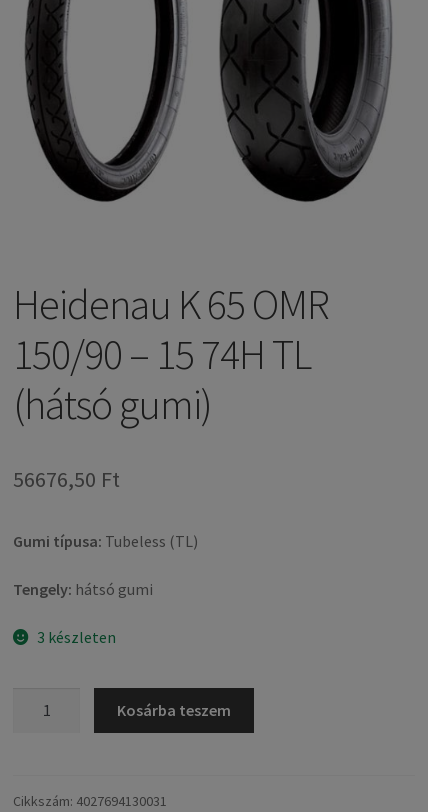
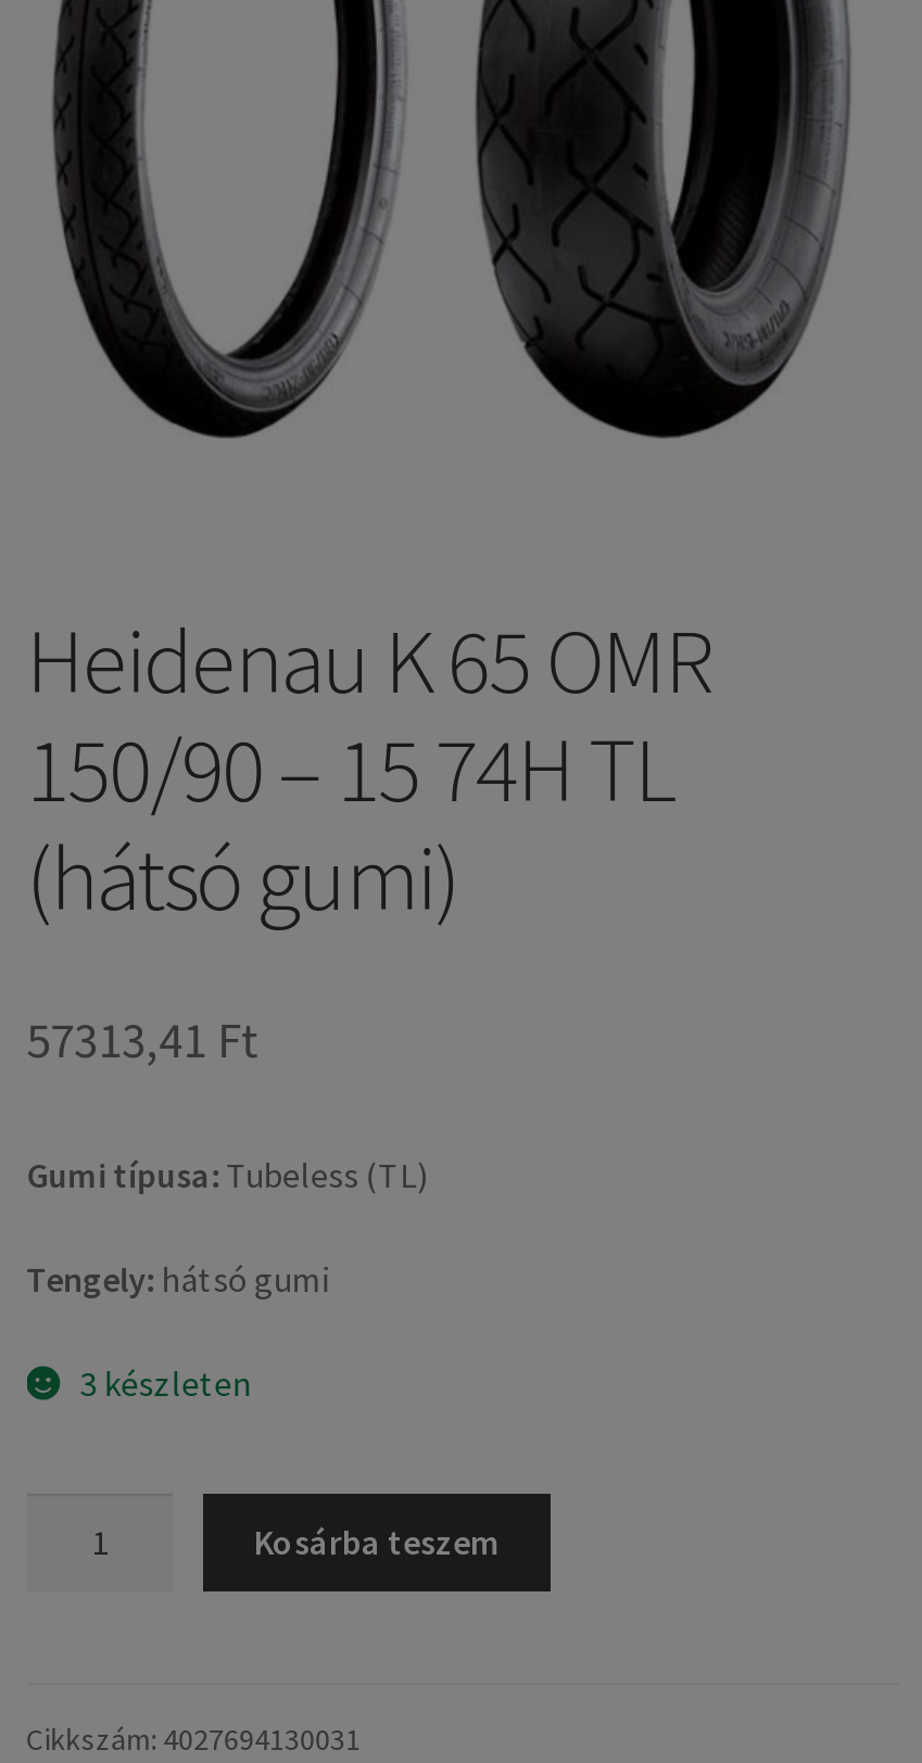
- 56676,50 Ft
+ 57313,41 Ft
